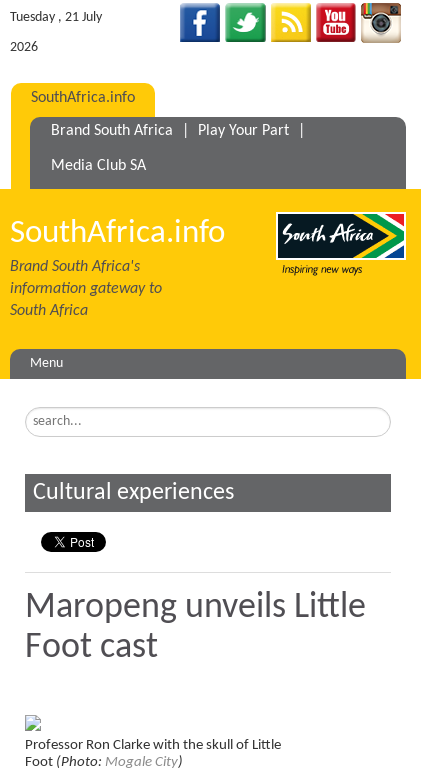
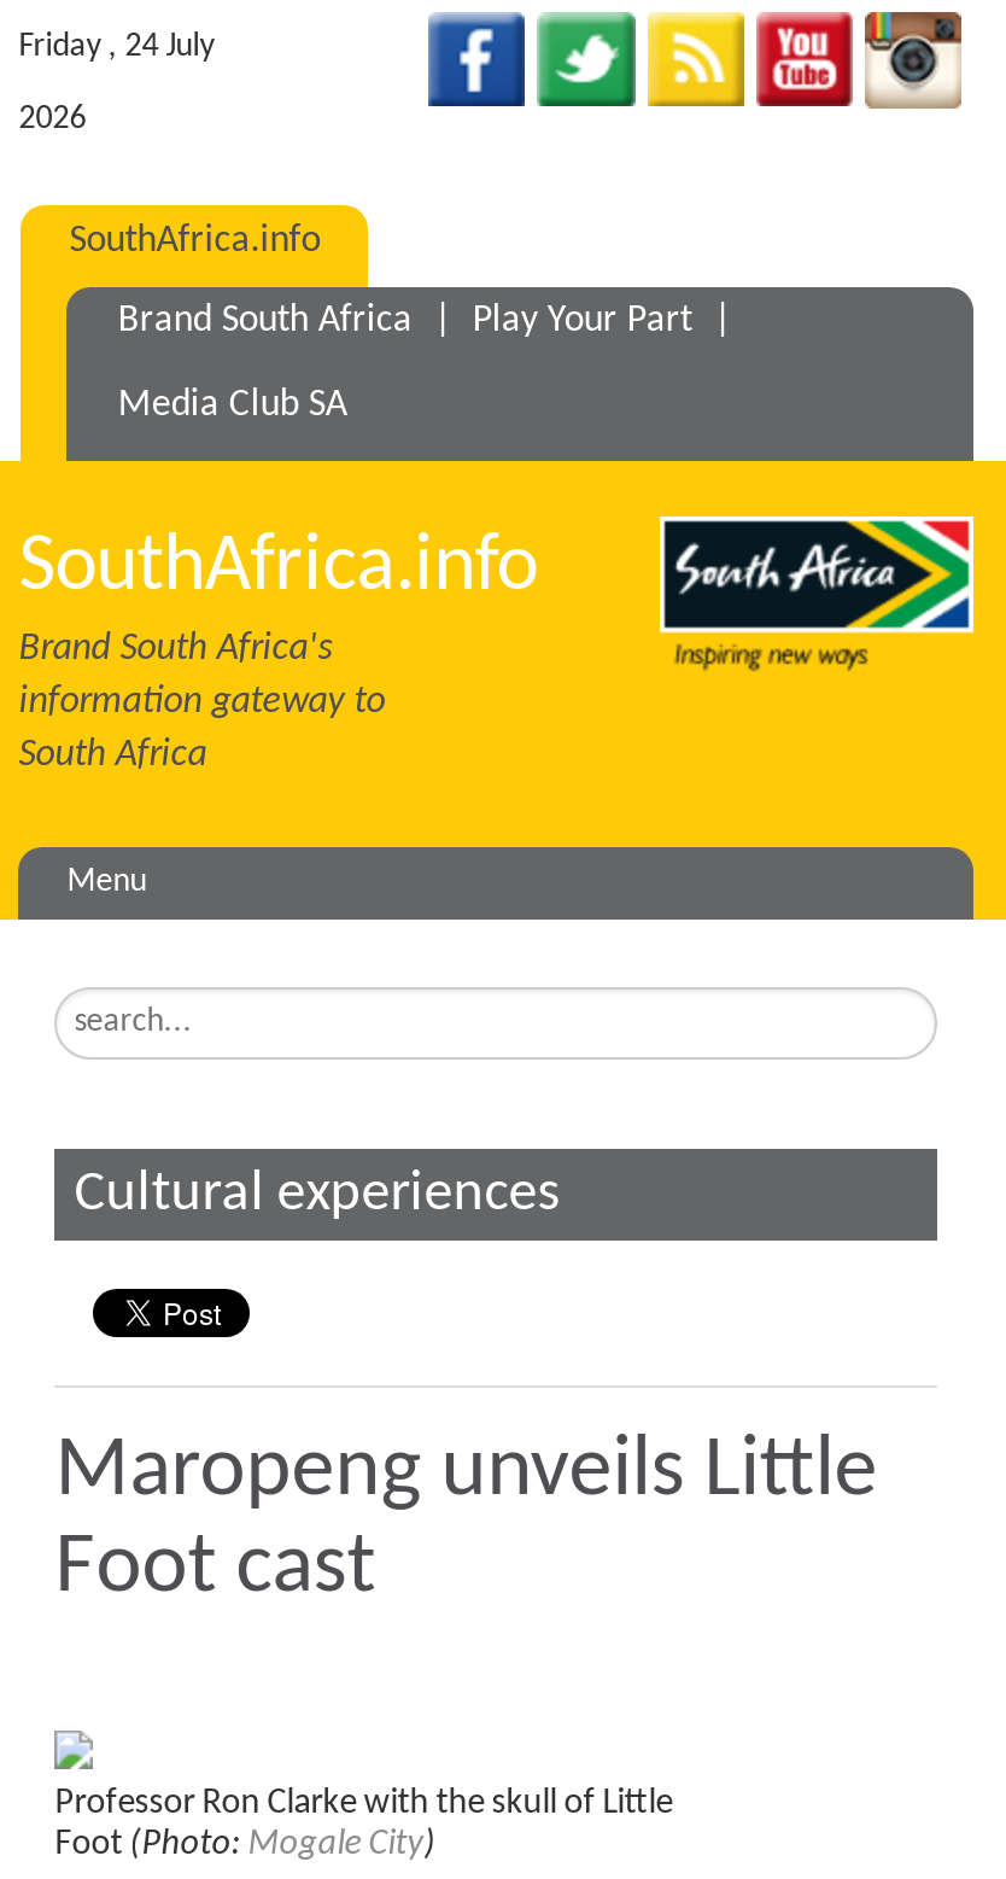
- Tuesday , 21 July
+ Friday , 24 July
